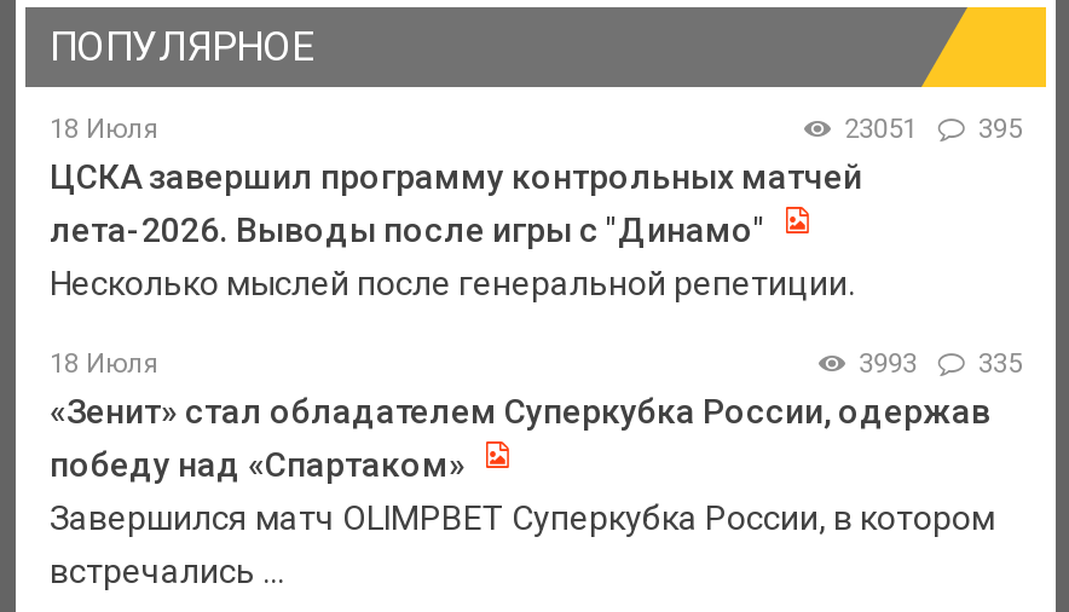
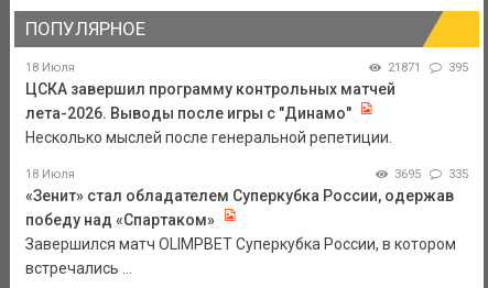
- 23051 395
+ 21871 395

- 3993 335
+ 3695 335
